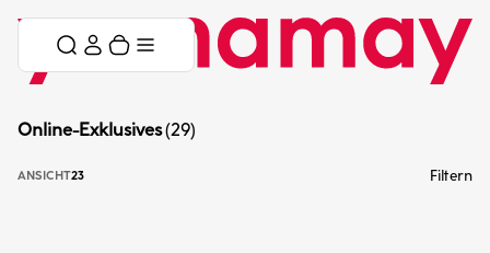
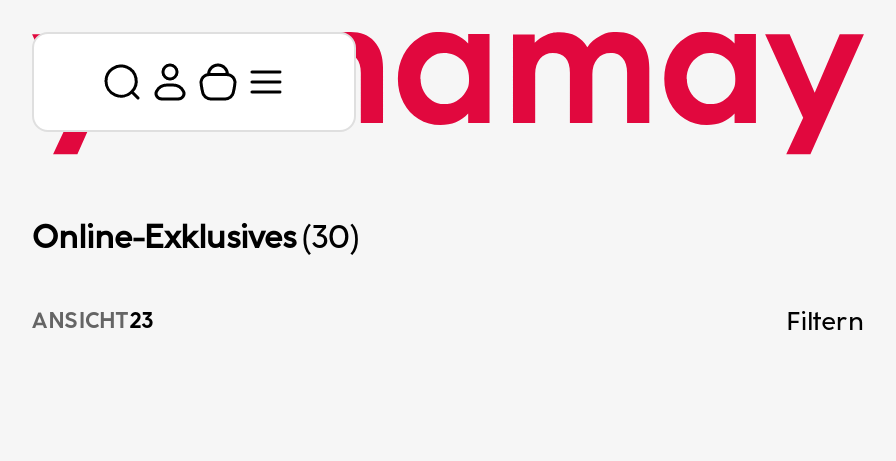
- Online-Exklusives (29)
+ Online-Exklusives (30)
